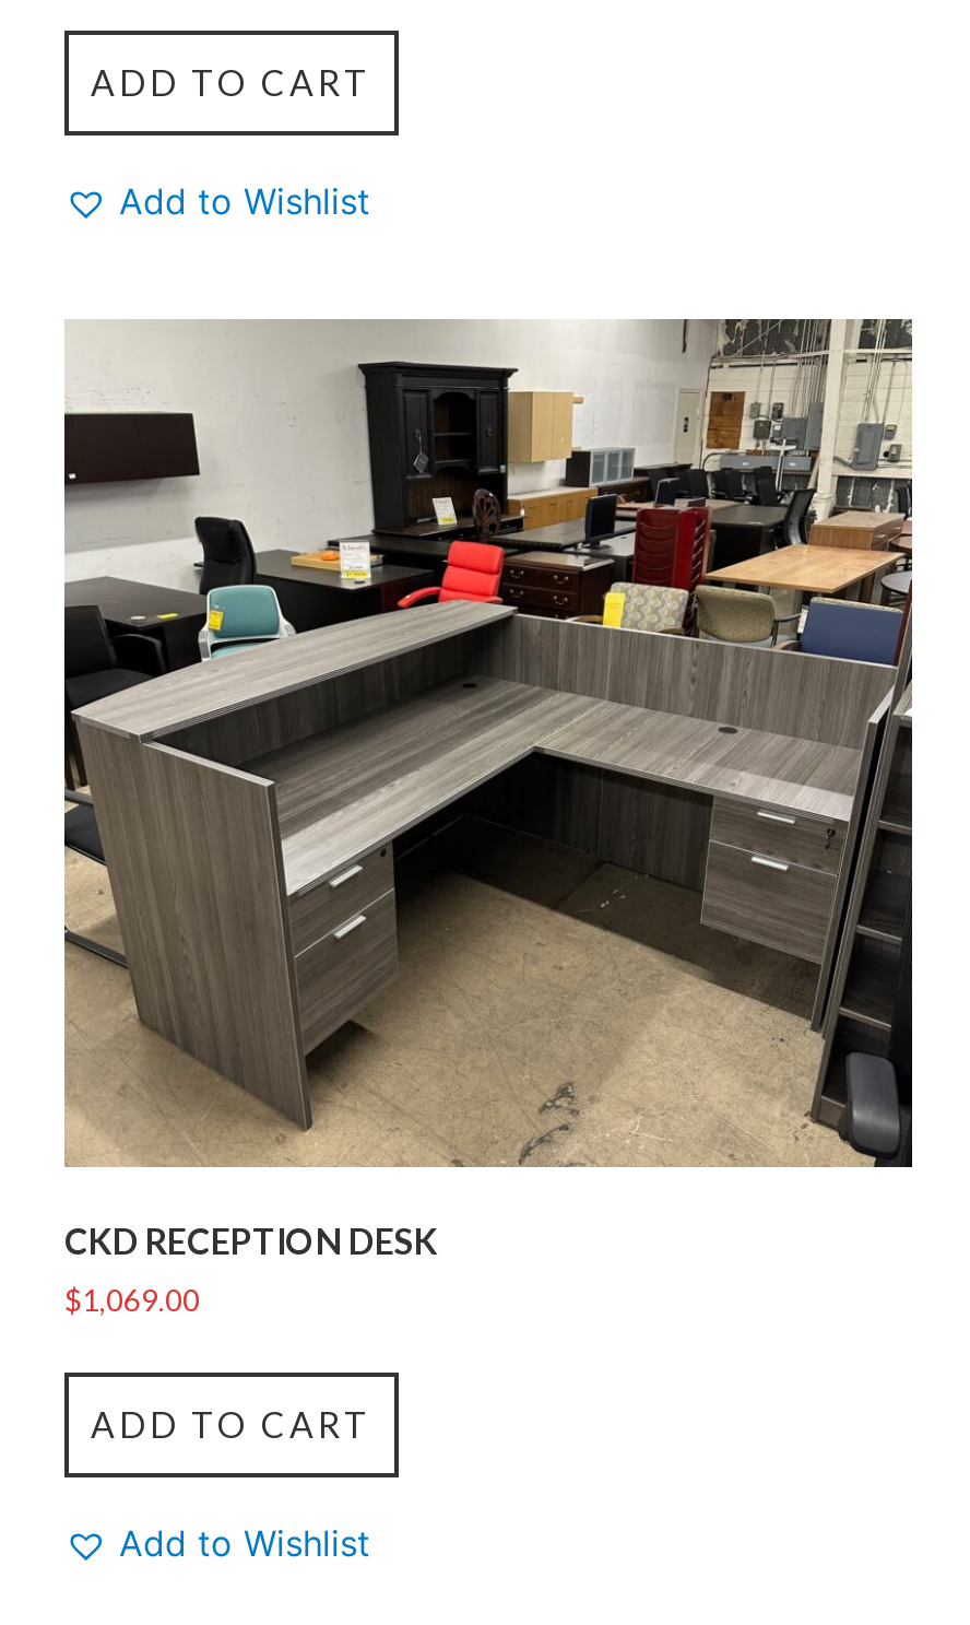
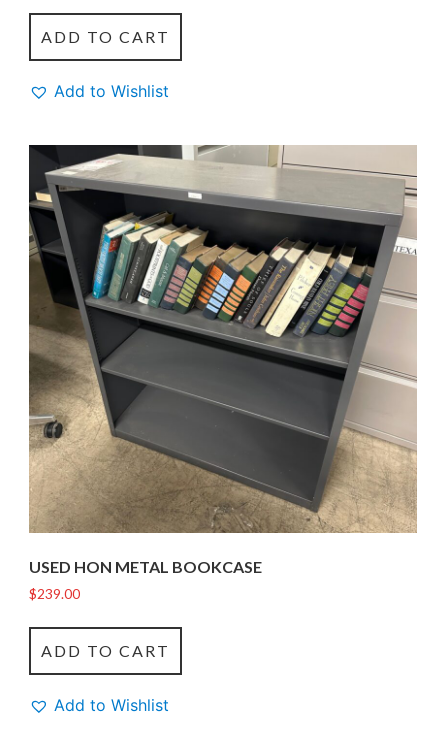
- [image]
- CKD RECEPTION DESK
+ [image]
+ USED HON METAL BOOKCASE

- $1,069.00
+ $239.00
